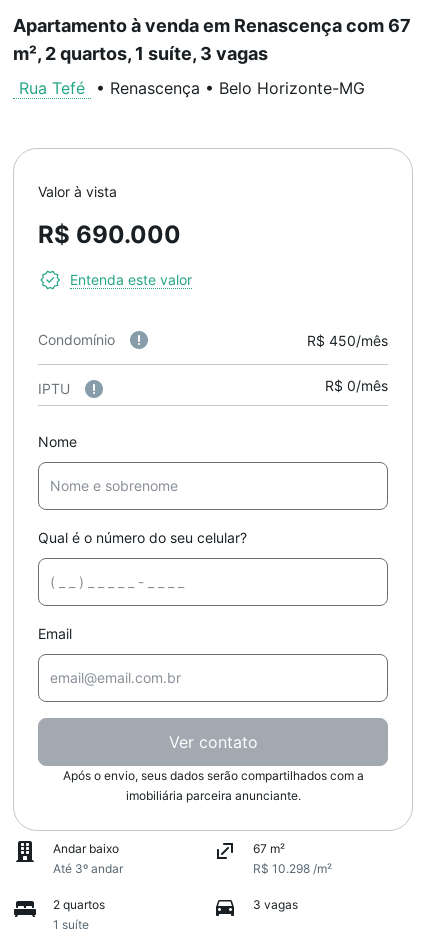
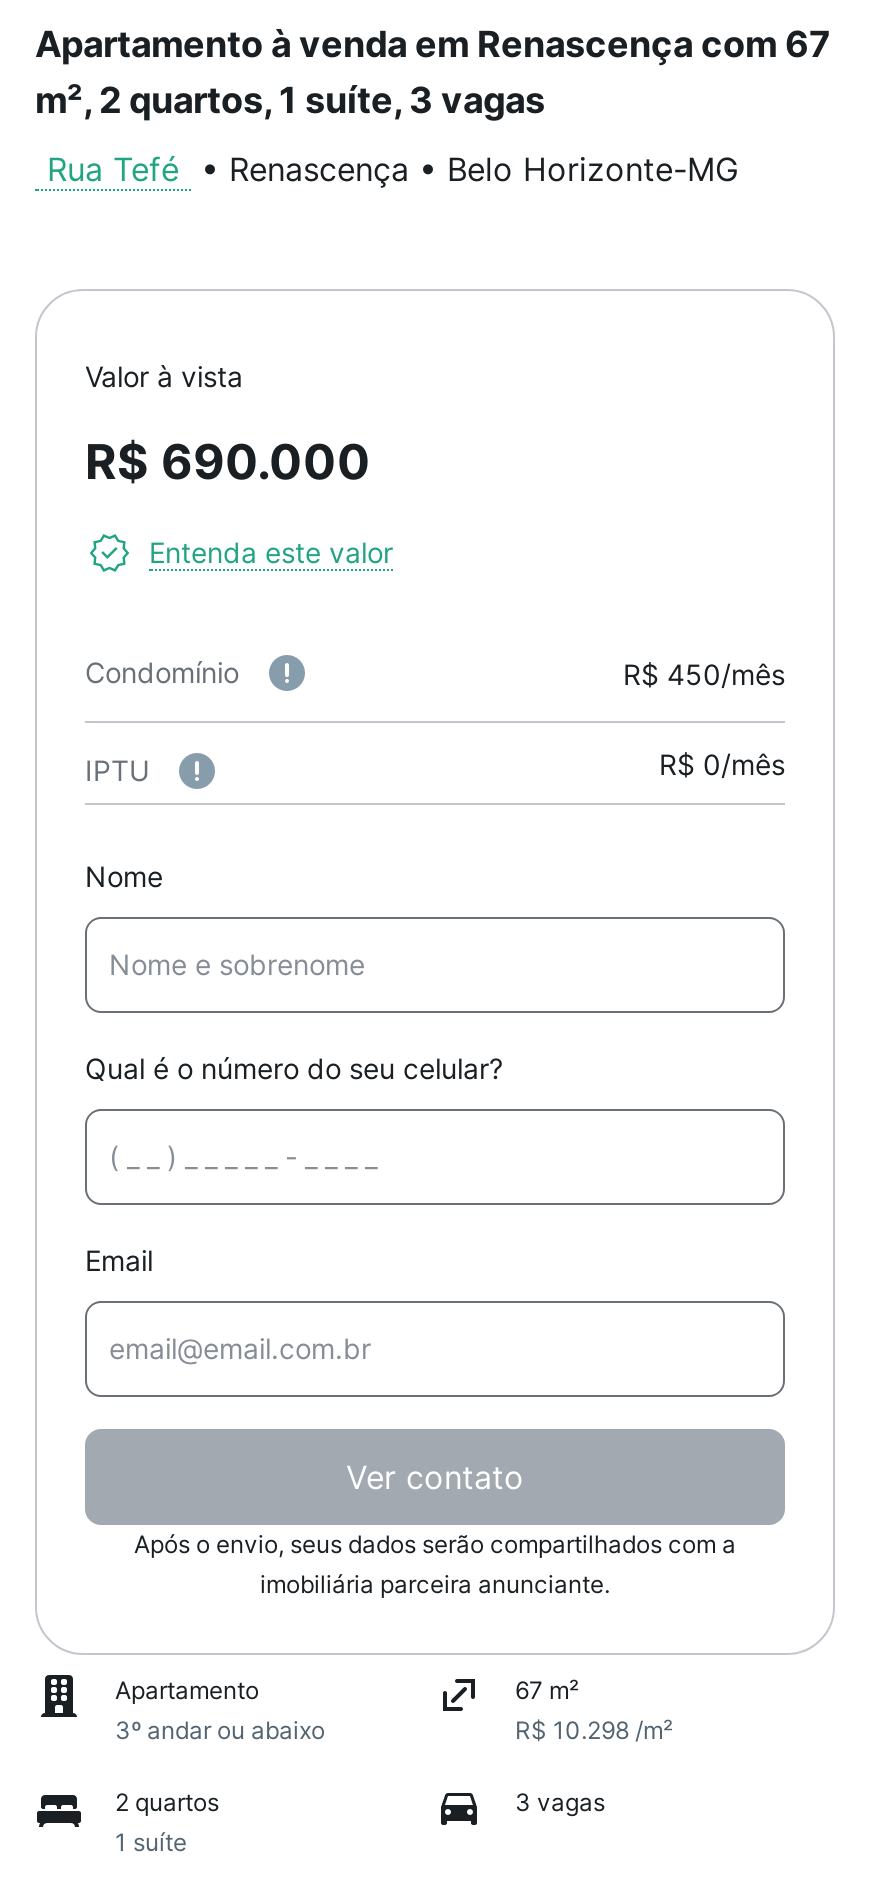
- Andar baixo
- Até 3º andar
+ Apartamento
+ 3º andar ou abaixo
